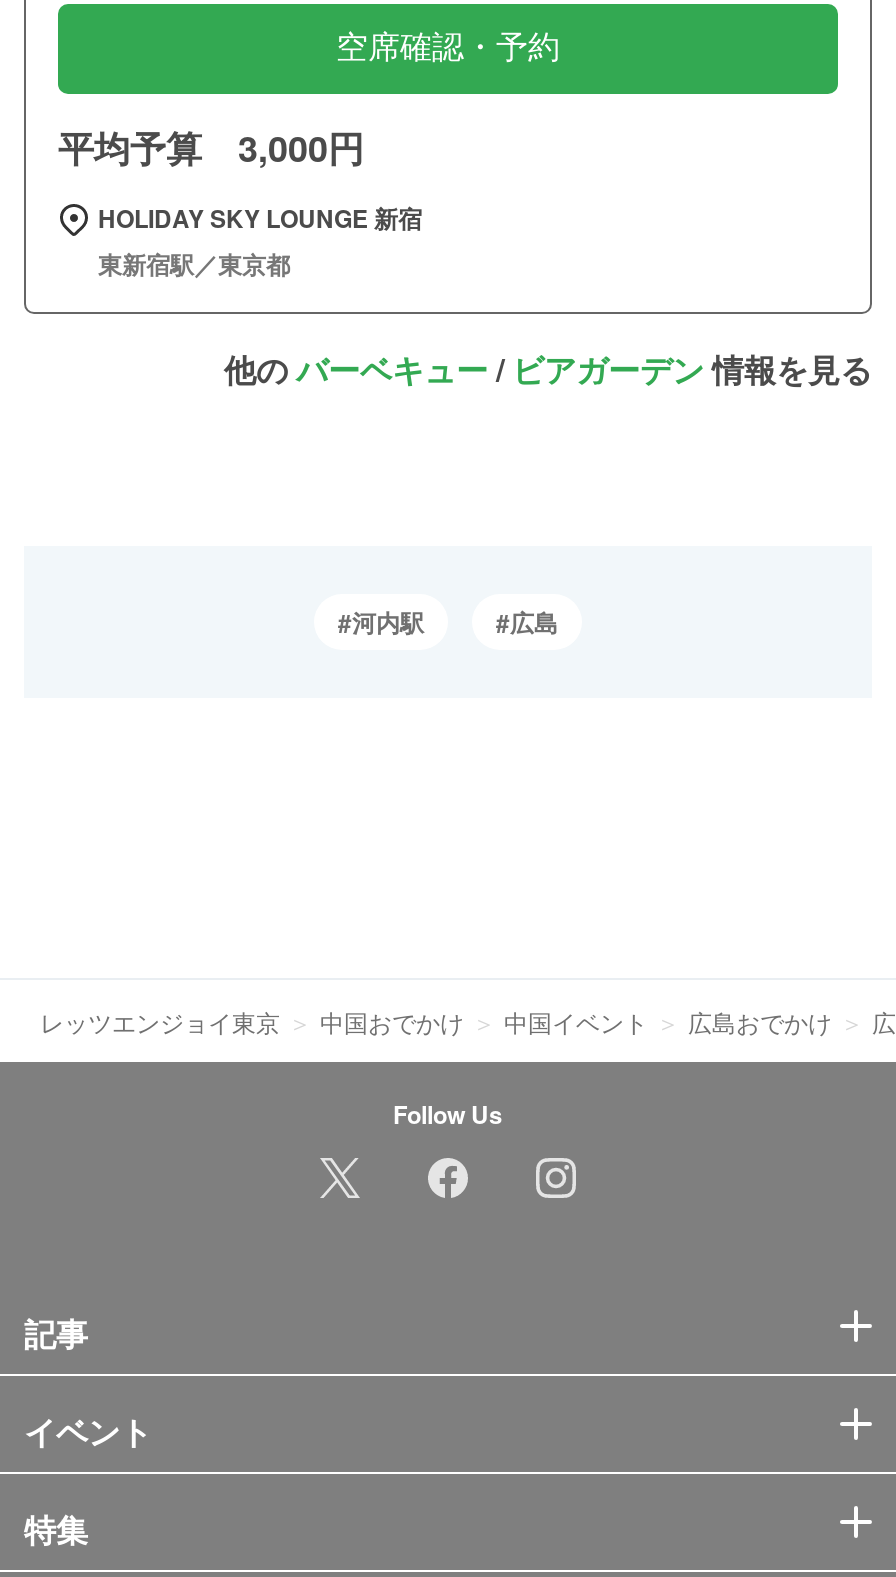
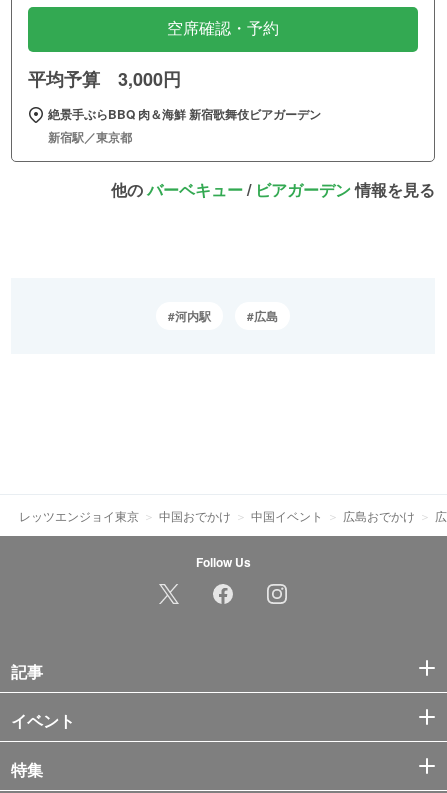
- HOLIDAY SKY LOUNGE 新宿
- 東新宿駅／東京都
+ 絶景手ぶらBBQ 肉＆海鮮 新宿歌舞伎ビアガーデン
+ 新宿駅／東京都
